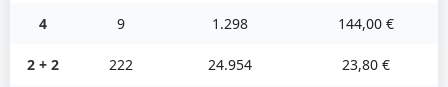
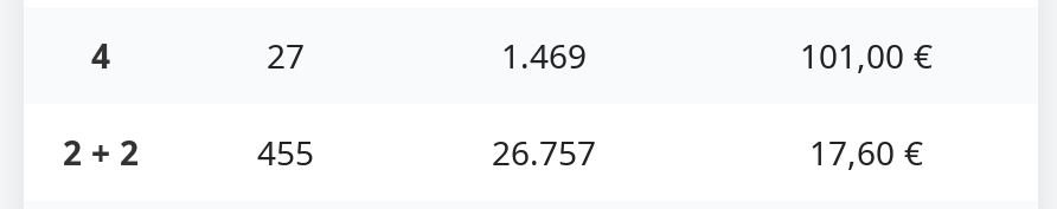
- 9
+ 27

- 1.298
+ 1.469

- 144,00 €
+ 101,00 €

- 222
+ 455

- 24.954
+ 26.757

- 23,80 €
+ 17,60 €
